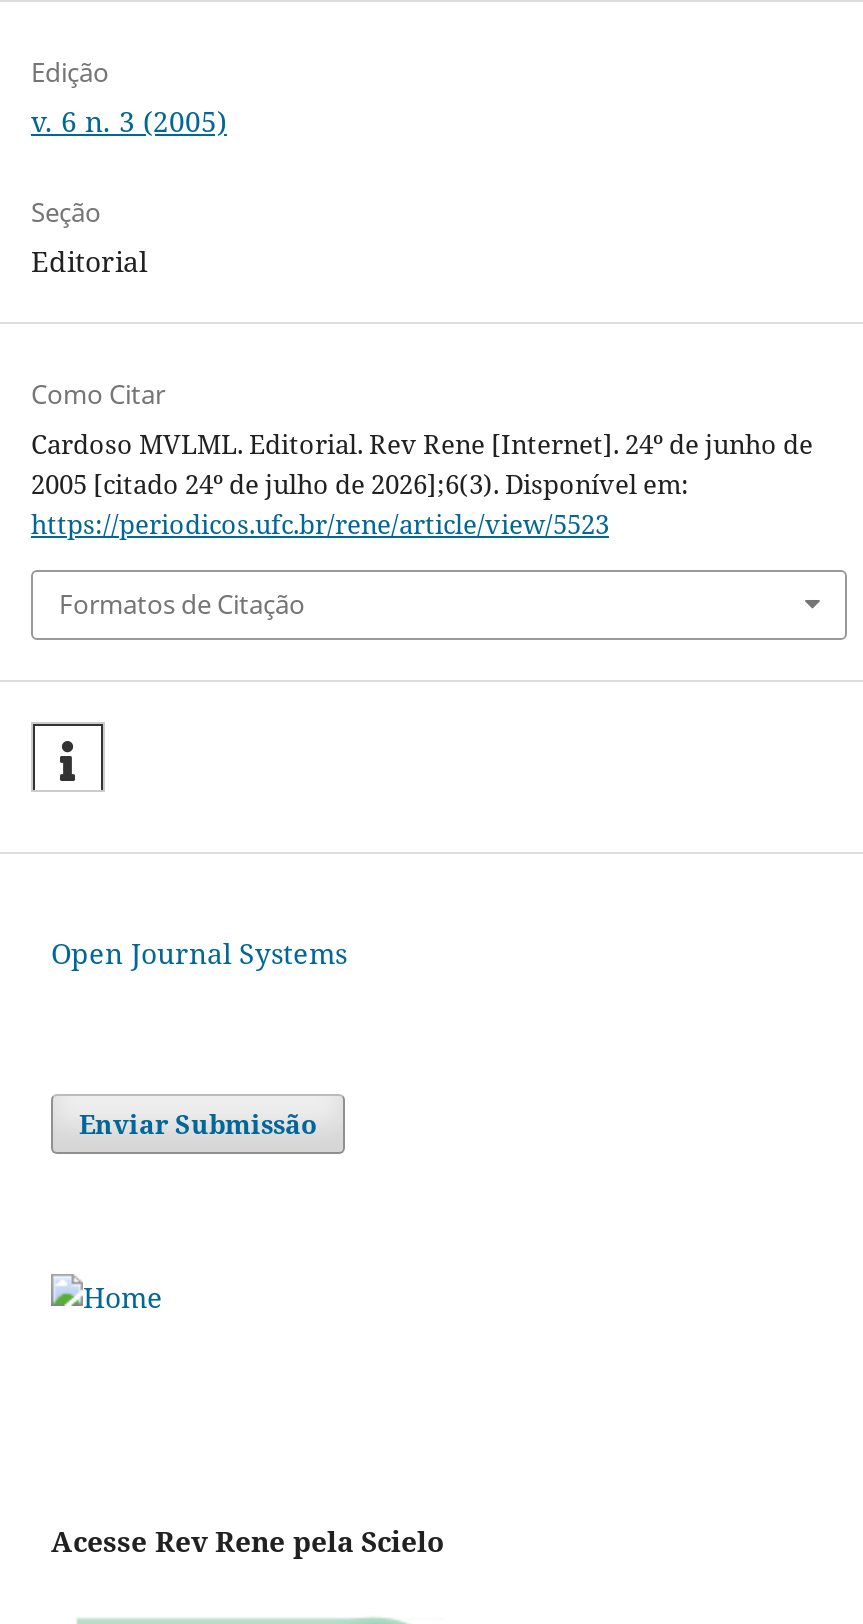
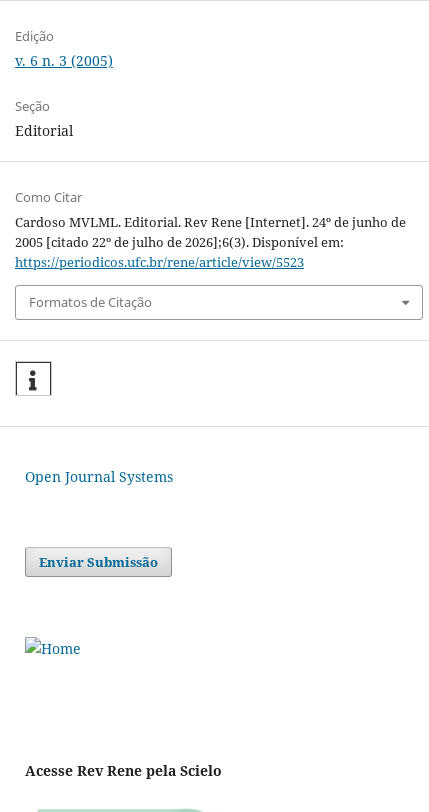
- 2005 [citado 24º de julho de 2026];6(3). Disponível em:
+ 2005 [citado 22º de julho de 2026];6(3). Disponível em:
